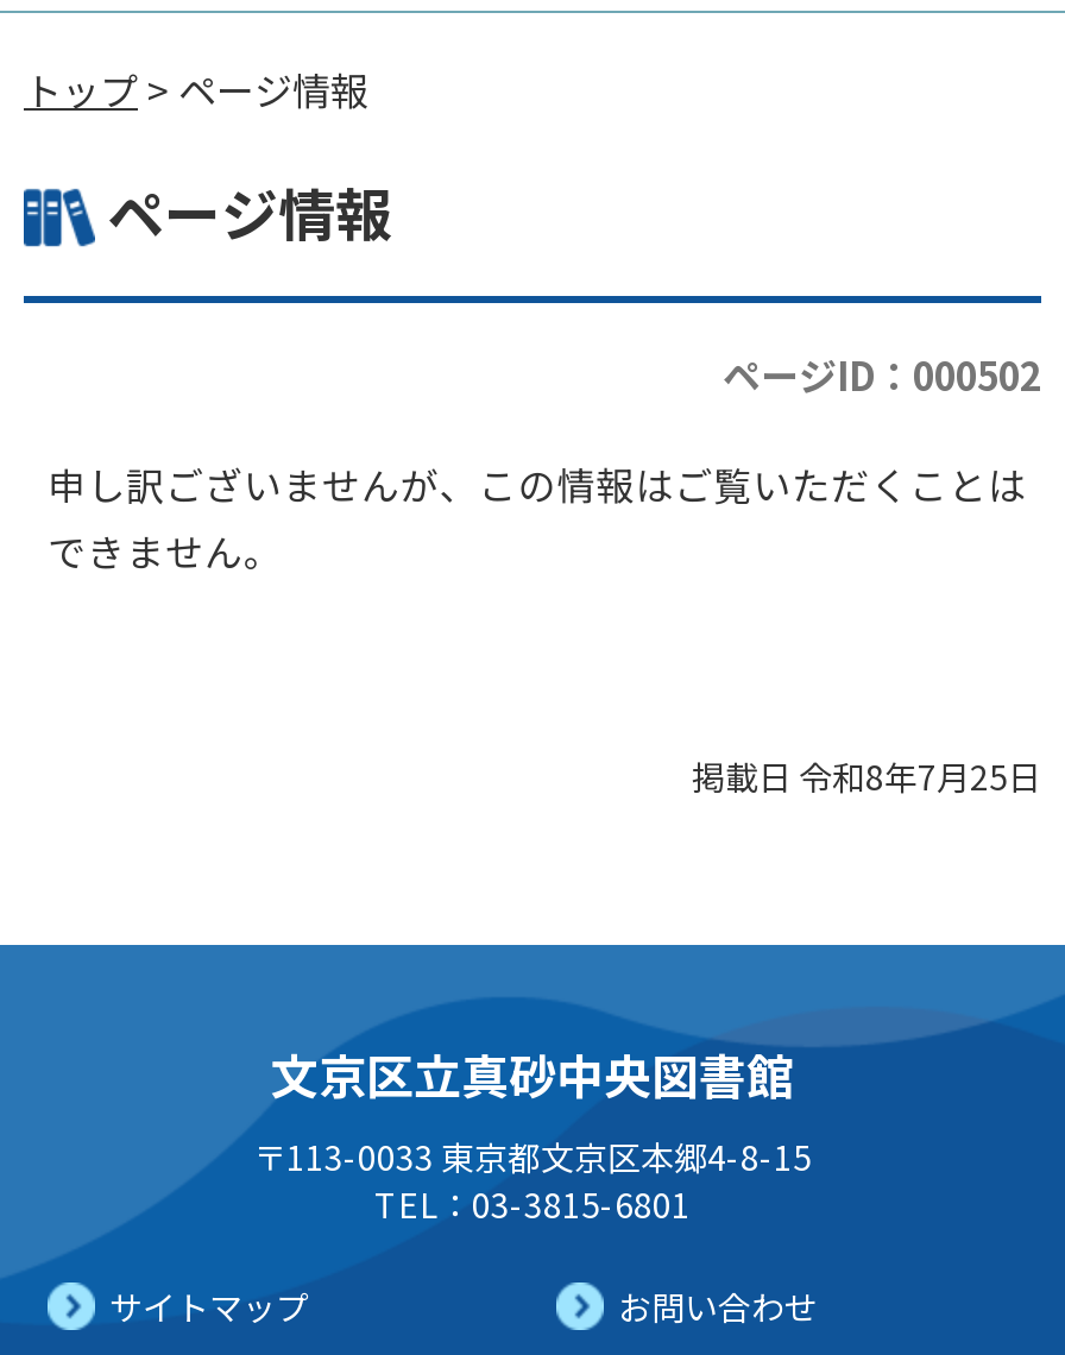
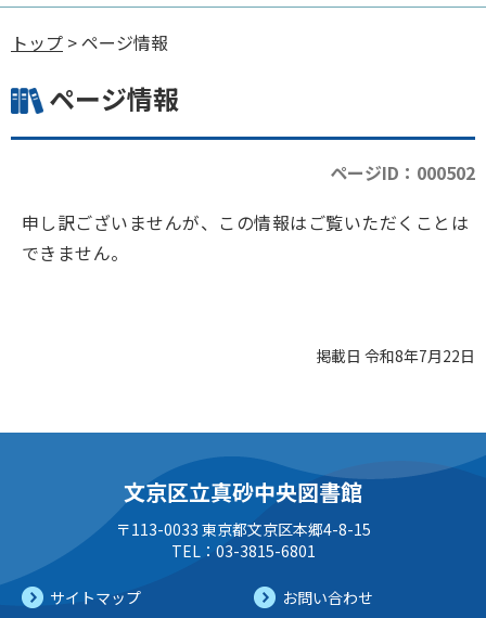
- 掲載日 令和8年7月25日
+ 掲載日 令和8年7月22日
